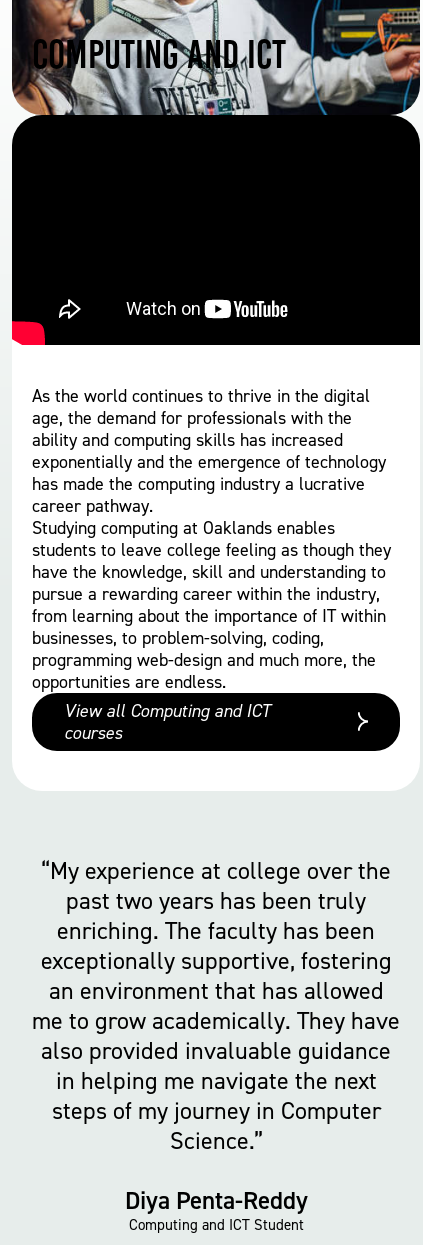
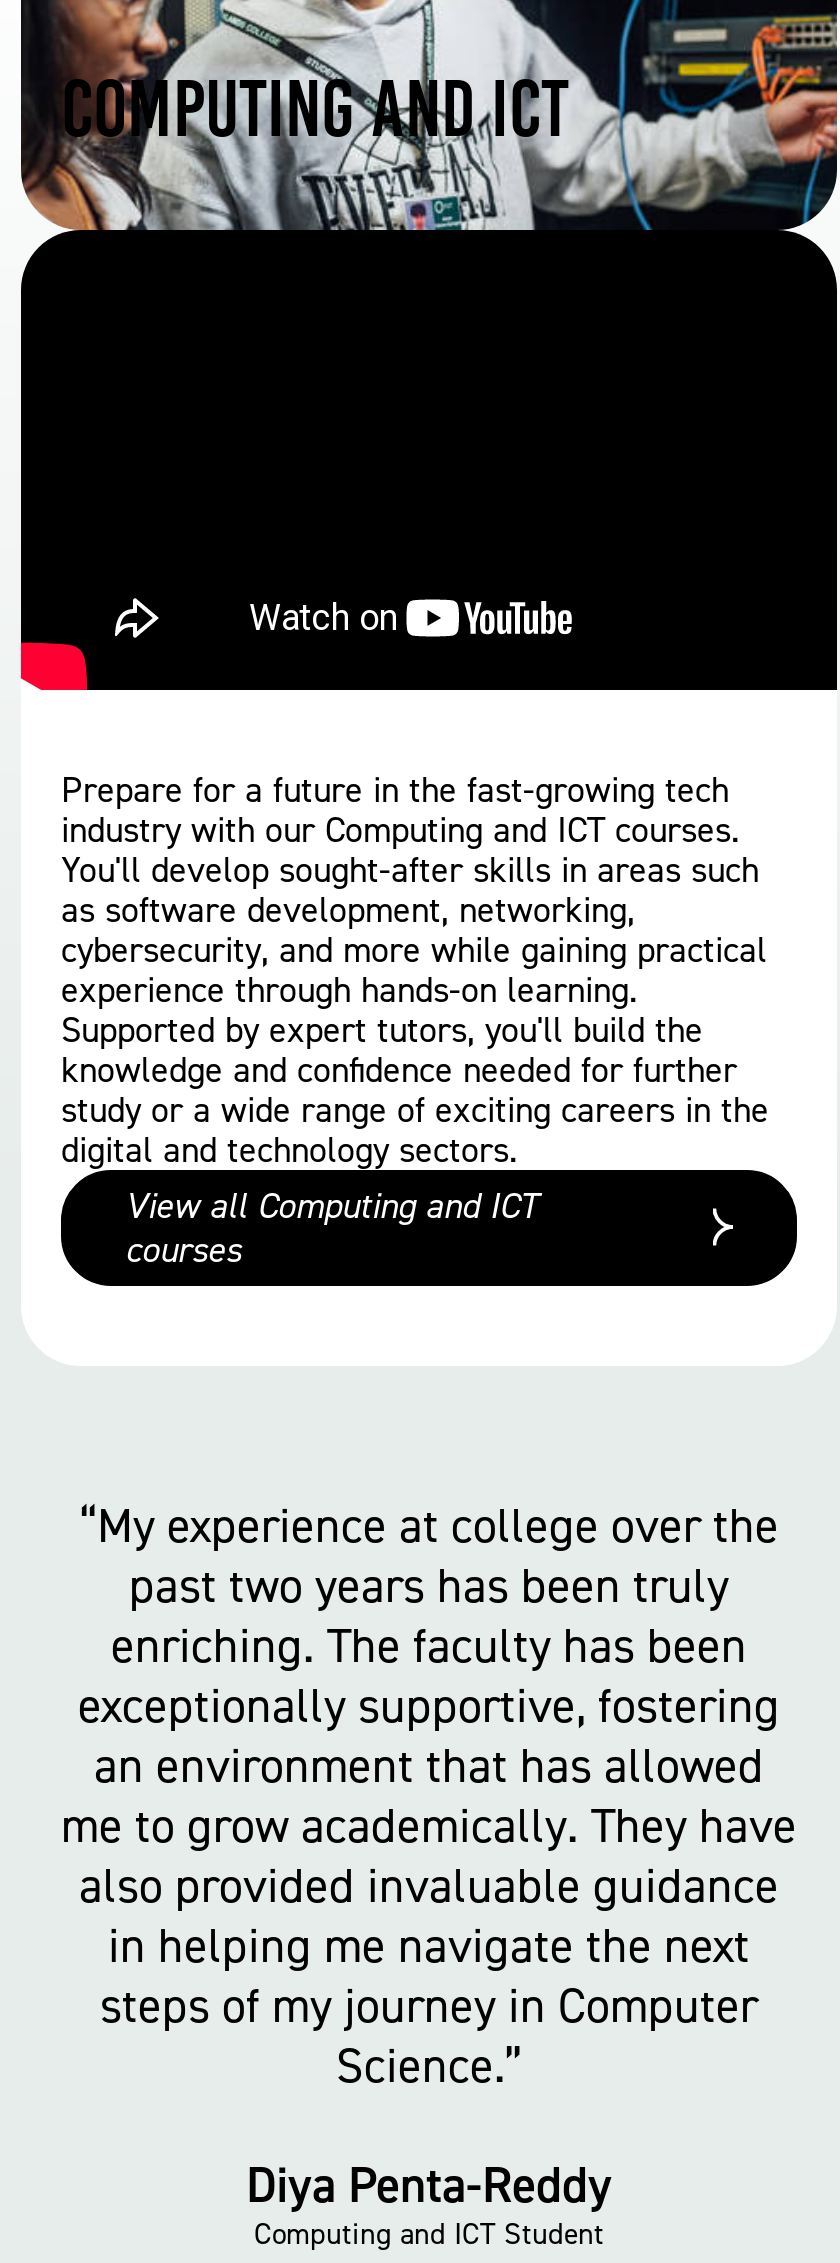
- As the world continues to thrive in the digital
- age, the demand for professionals with the
- ability and computing skills has increased
- exponentially and the emergence of technology
- has made the computing industry a lucrative
- career pathway.
- Studying computing at Oaklands enables
- students to leave college feeling as though they
- have the knowledge, skill and understanding to
- pursue a rewarding career within the industry,
- from learning about the importance of IT within
- businesses, to problem-solving, coding,
- programming web-design and much more, the
- opportunities are endless.
+ Prepare for a future in the fast-growing tech
+ industry with our Computing and ICT courses.
+ You'll develop sought-after skills in areas such
+ as software development, networking,
+ cybersecurity, and more while gaining practical
+ experience through hands-on learning.
+ Supported by expert tutors, you'll build the
+ knowledge and confidence needed for further
+ study or a wide range of exciting careers in the
+ digital and technology sectors.
